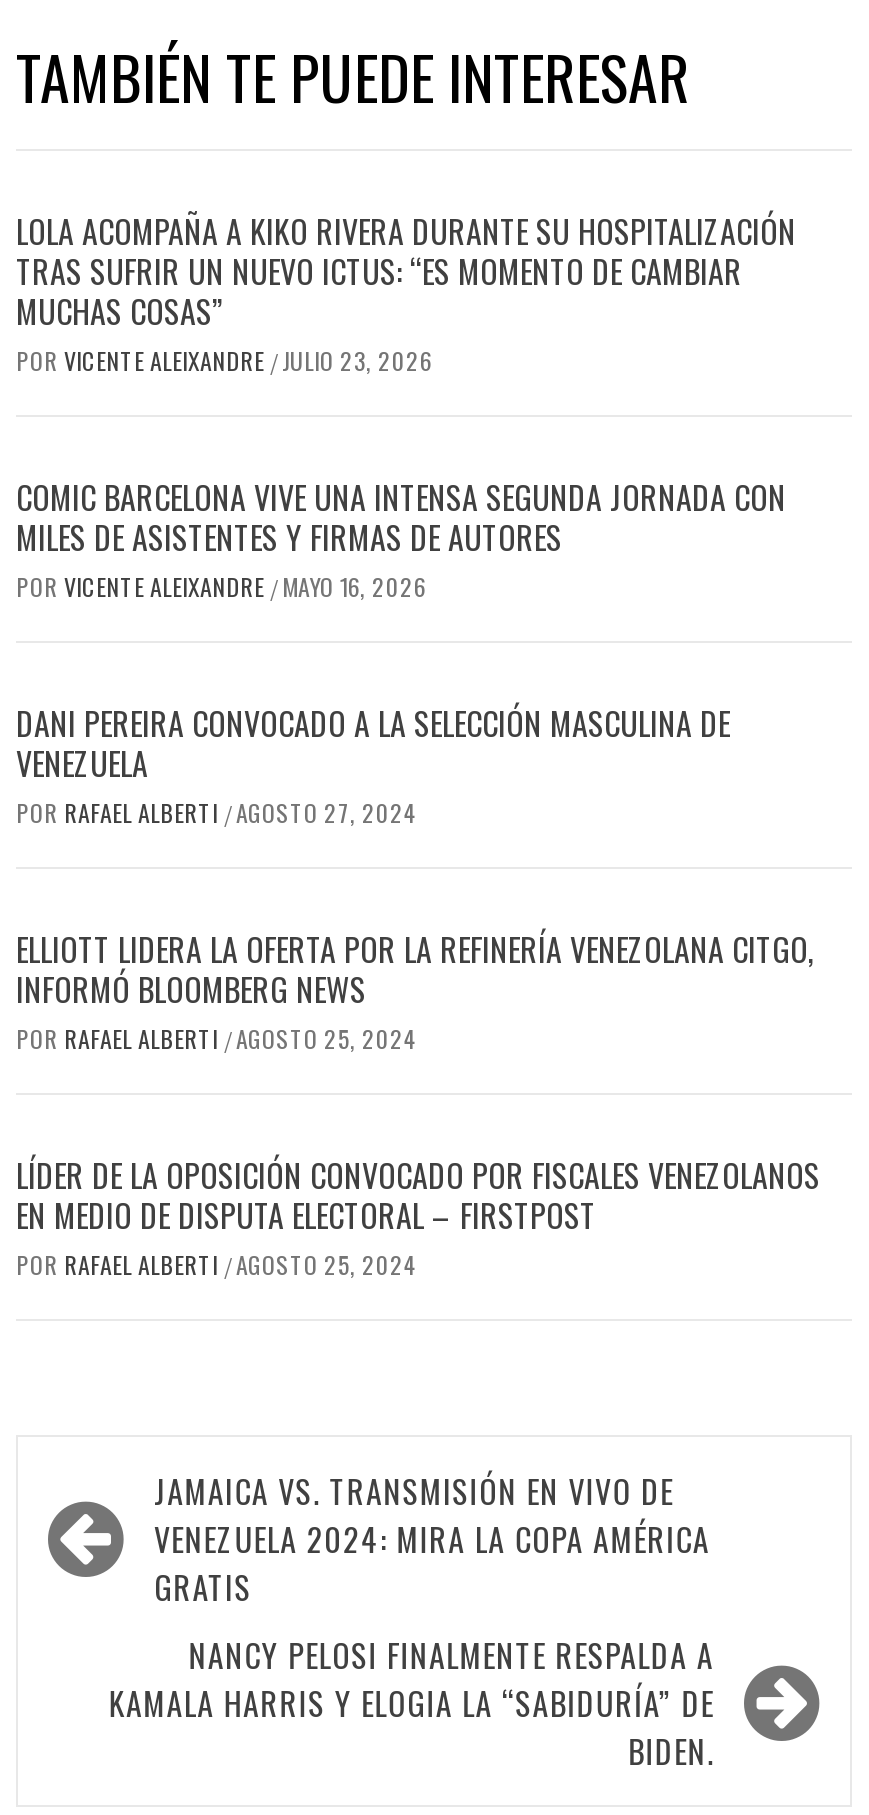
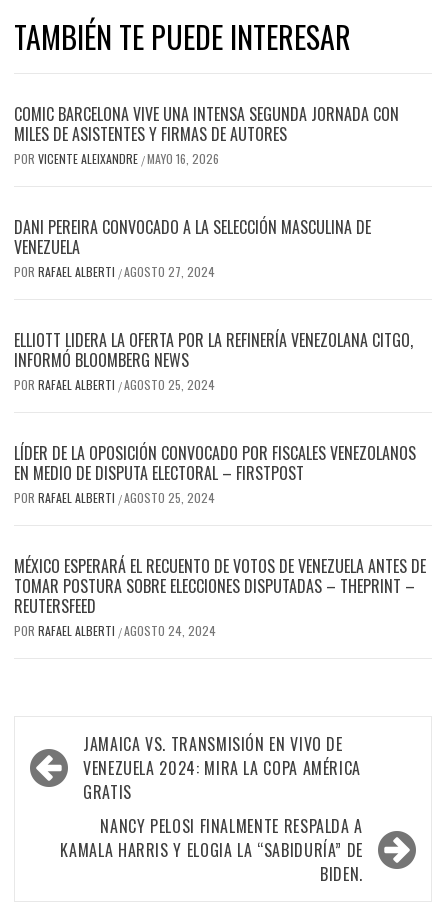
- LOLA ACOMPAÑA A KIKO RIVERA DURANTE SU HOSPITALIZACIÓN
- TRAS SUFRIR UN NUEVO ICTUS: “ES MOMENTO DE CAMBIAR
- MUCHAS COSAS”
- POR VICENTE ALEIXANDRE / JULIO 23, 2026

moved up: COMIC BARCELONA VIVE UNA INTENSA SEGUNDA JORNADA CON | MILES DE ASISTENTES Y FIRMAS DE AUTORES | POR VICENTE ALEIXANDRE / MAYO 16, 2026 | ... | EN MEDIO DE DISPUTA ELECTORAL – FIRSTPOST | POR RAFAEL ALBERTI / AGOSTO 25, 2024

+ MÉXICO ESPERARÁ EL RECUENTO DE VOTOS DE VENEZUELA ANTES DE
+ TOMAR POSTURA SOBRE ELECCIONES DISPUTADAS – THEPRINT –
+ REUTERSFEED
+ POR RAFAEL ALBERTI / AGOSTO 24, 2024
